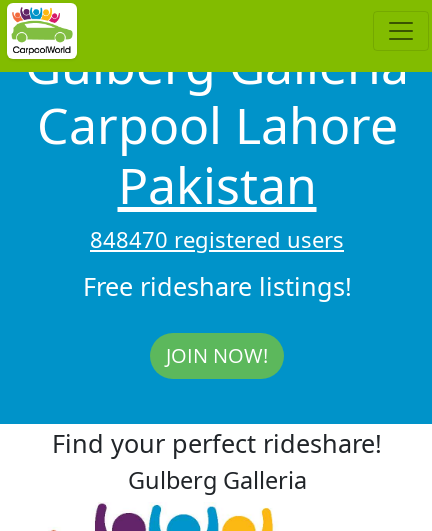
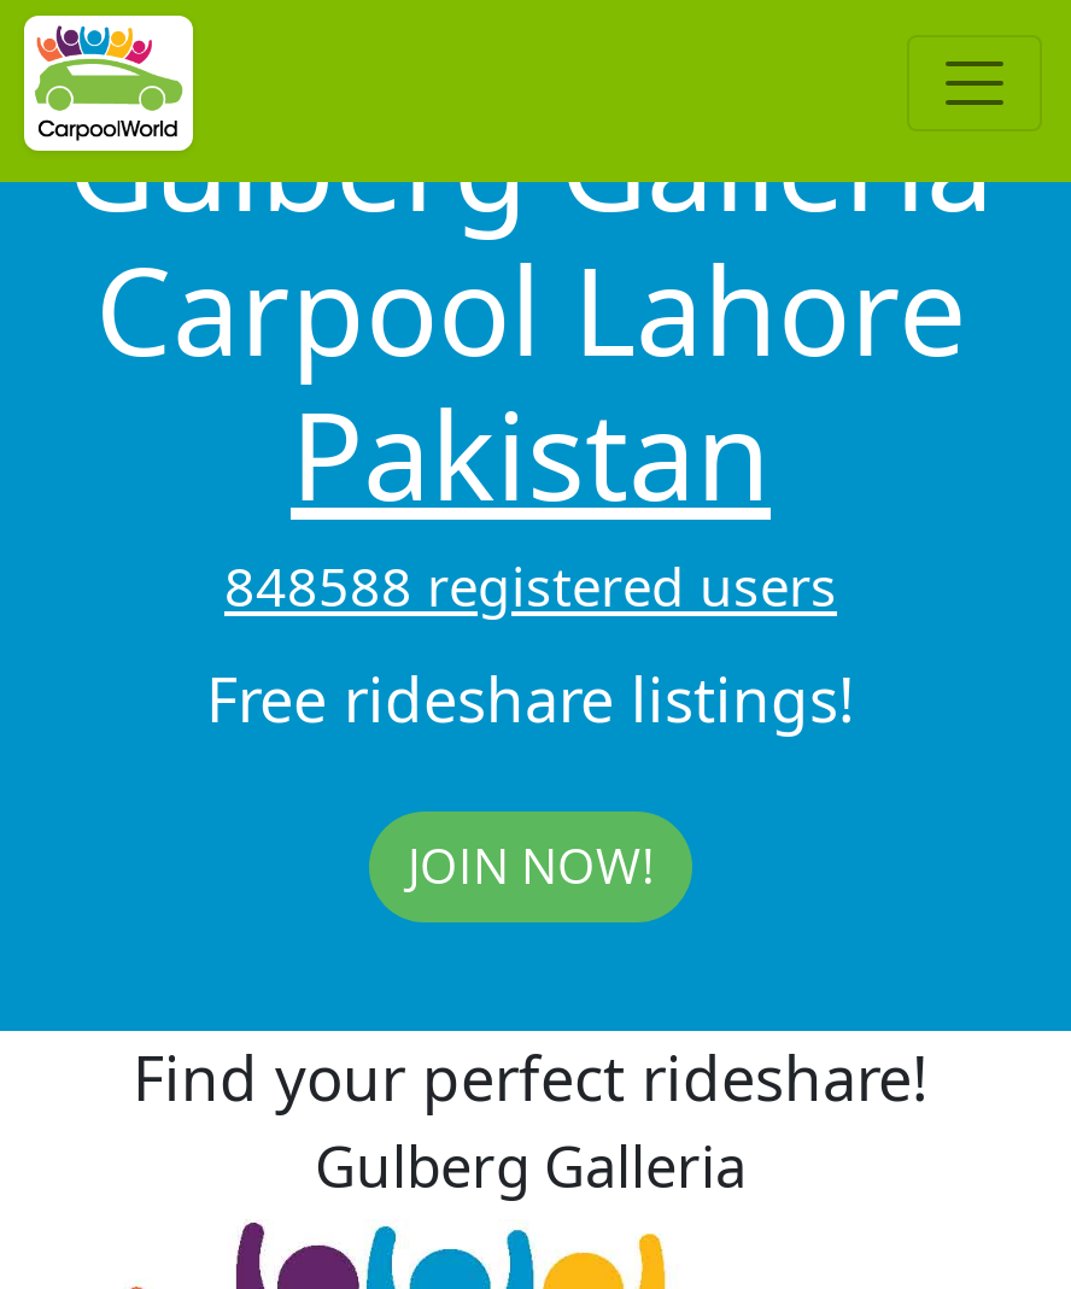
- 848470 registered users
+ 848588 registered users
